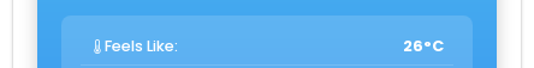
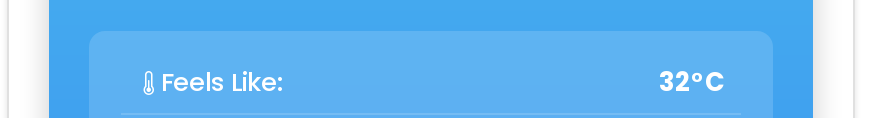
- 26°C
+ 32°C
